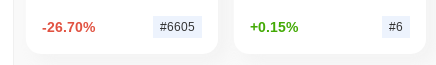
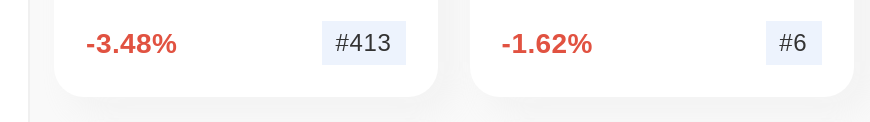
- -26.70%
- #6605
+ -3.48%
+ #413

- +0.15%
+ -1.62%
